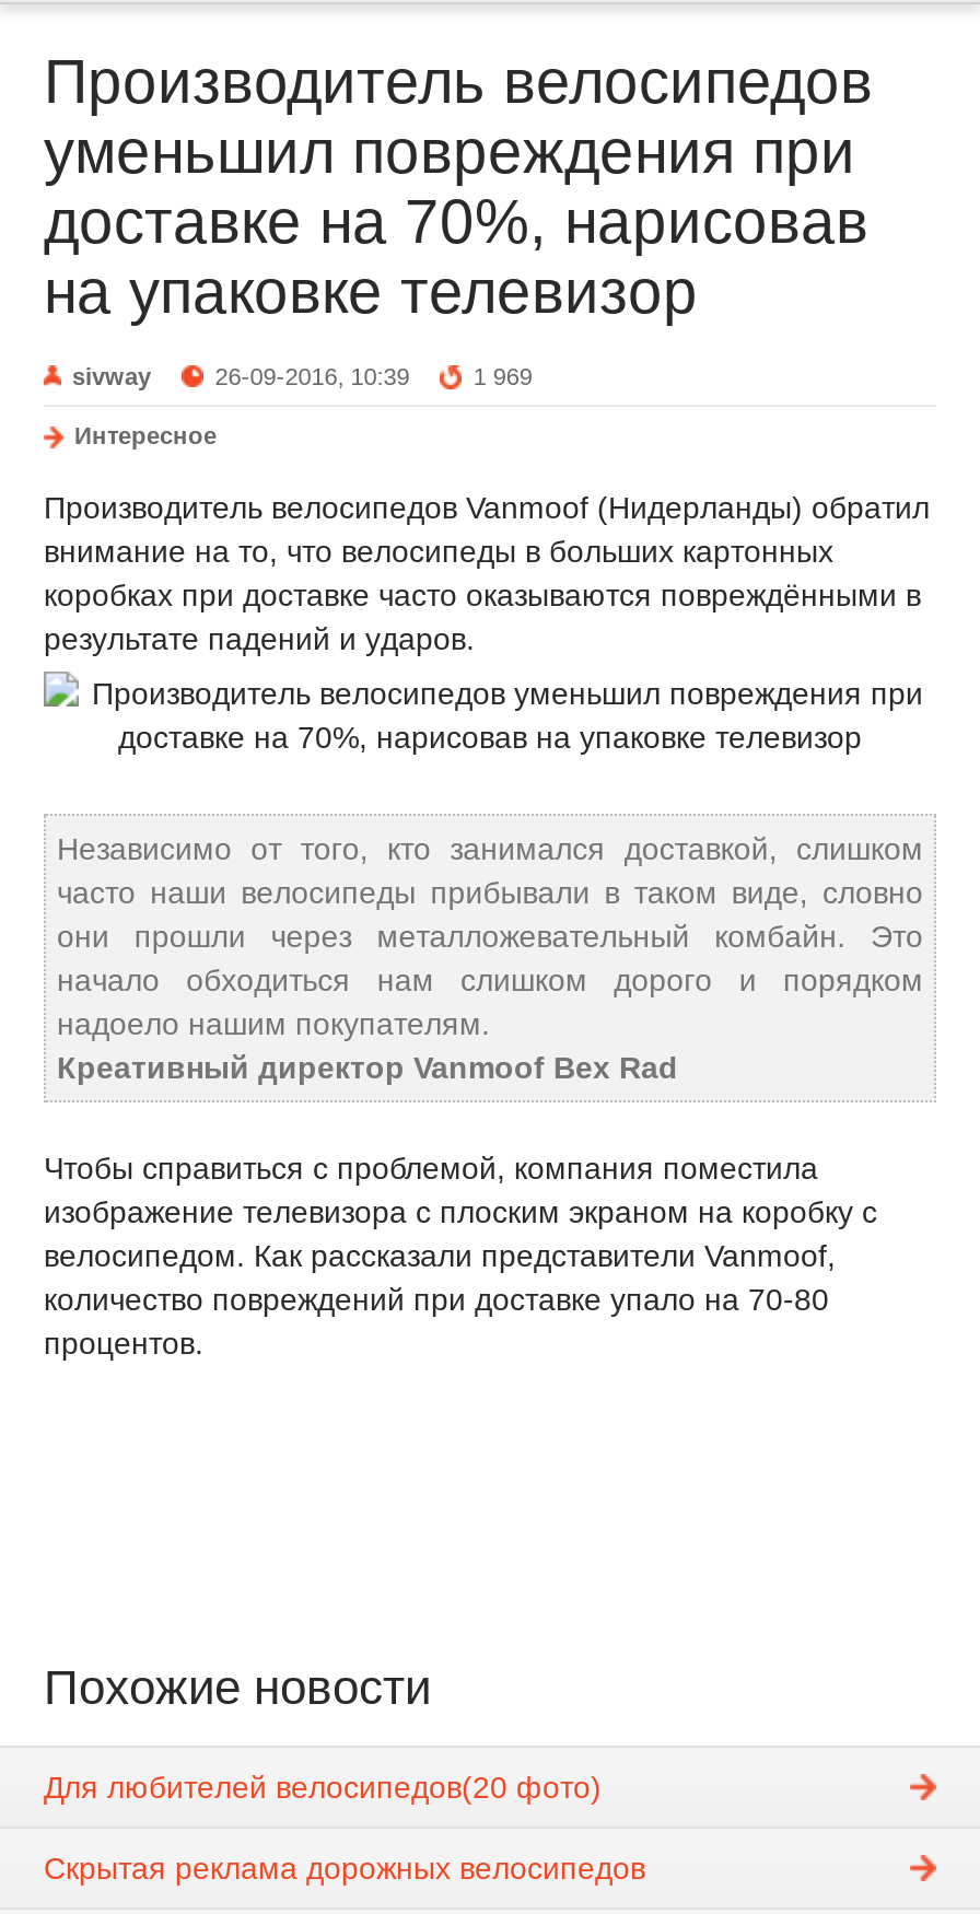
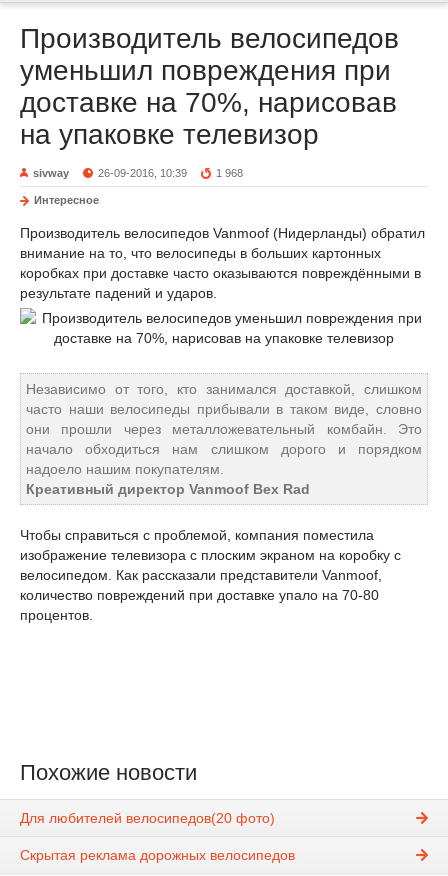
- 1 969
+ 1 968
